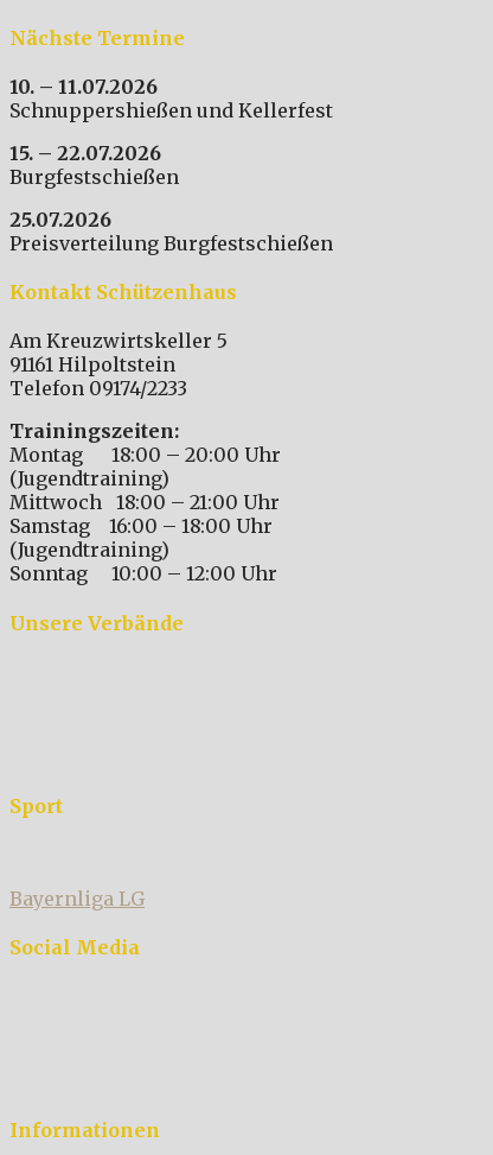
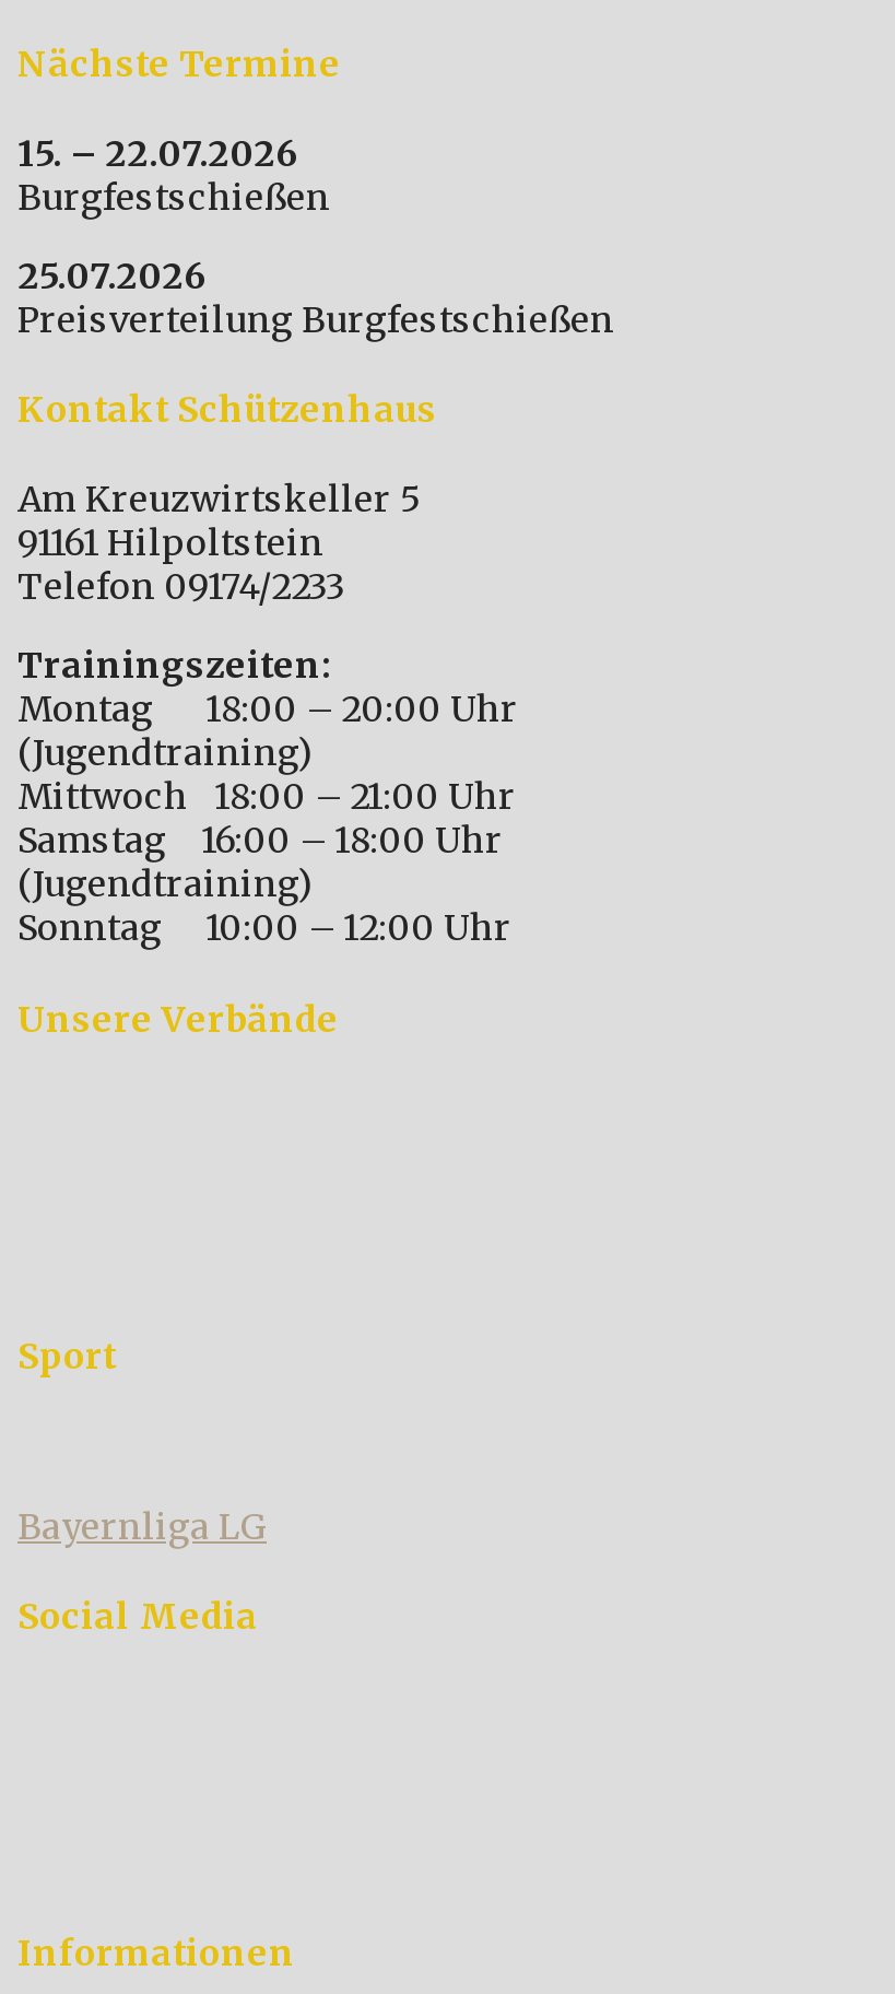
- 10. – 11.07.2026
- Schnuppershießen und Kellerfest
